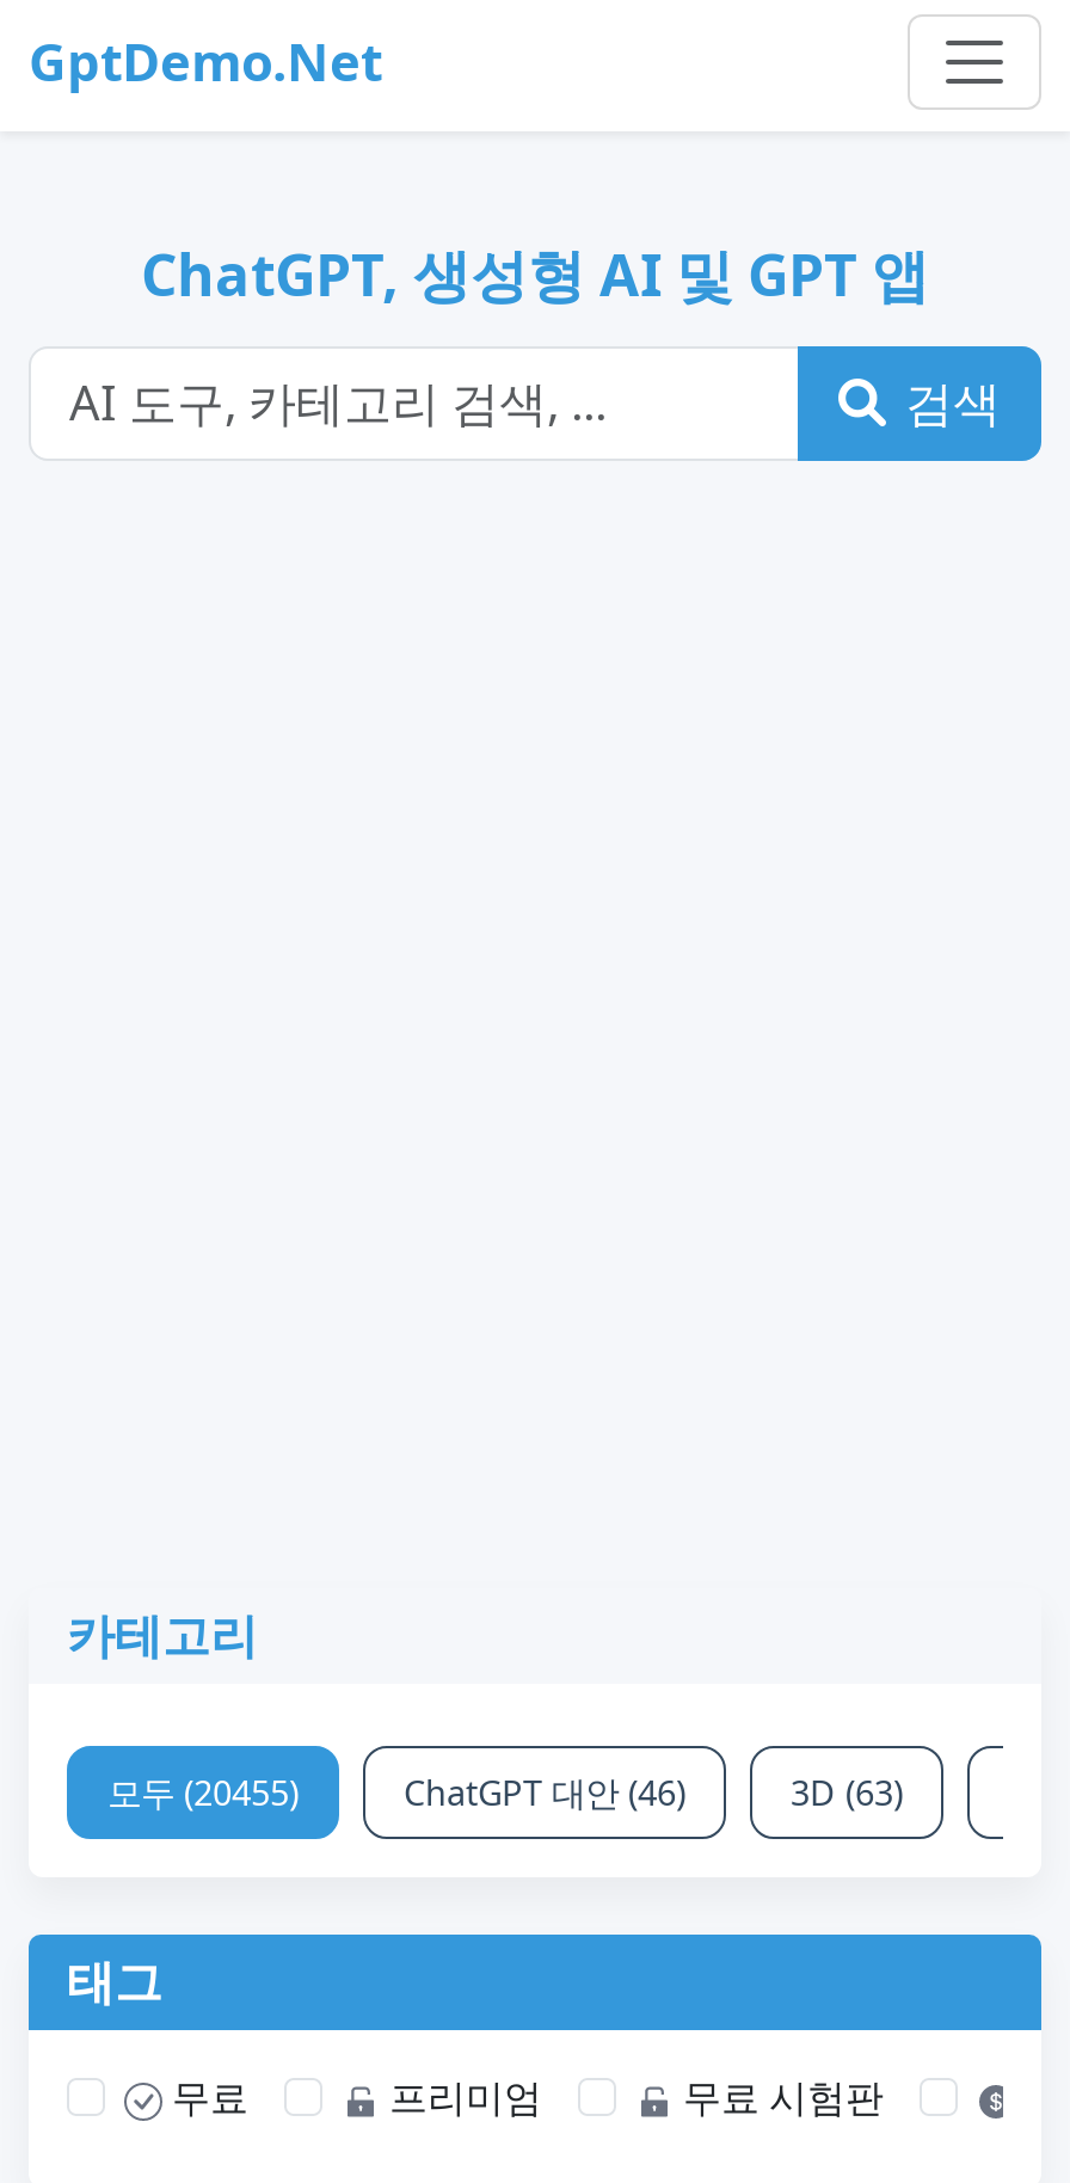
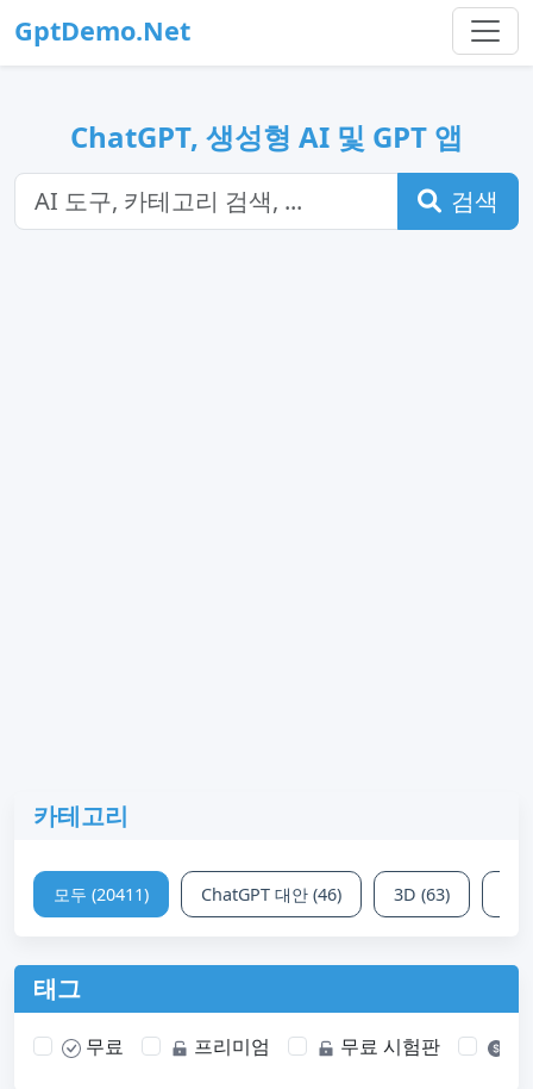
- 모두 (20455)
+ 모두 (20411)
